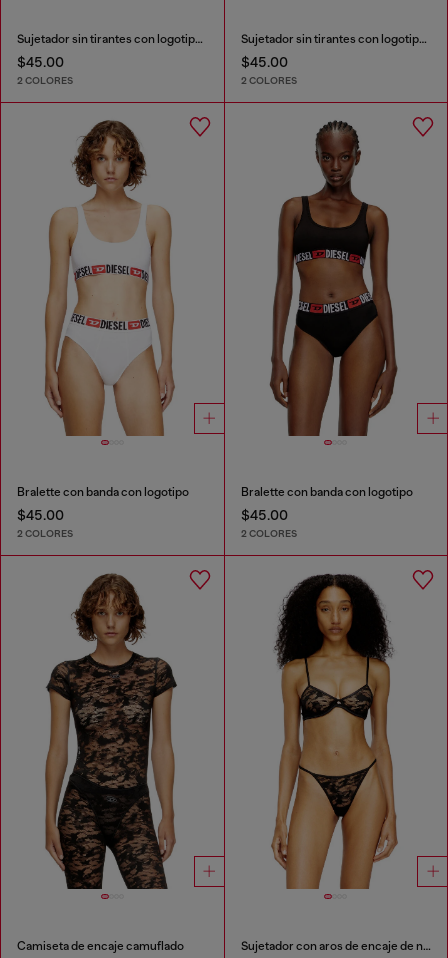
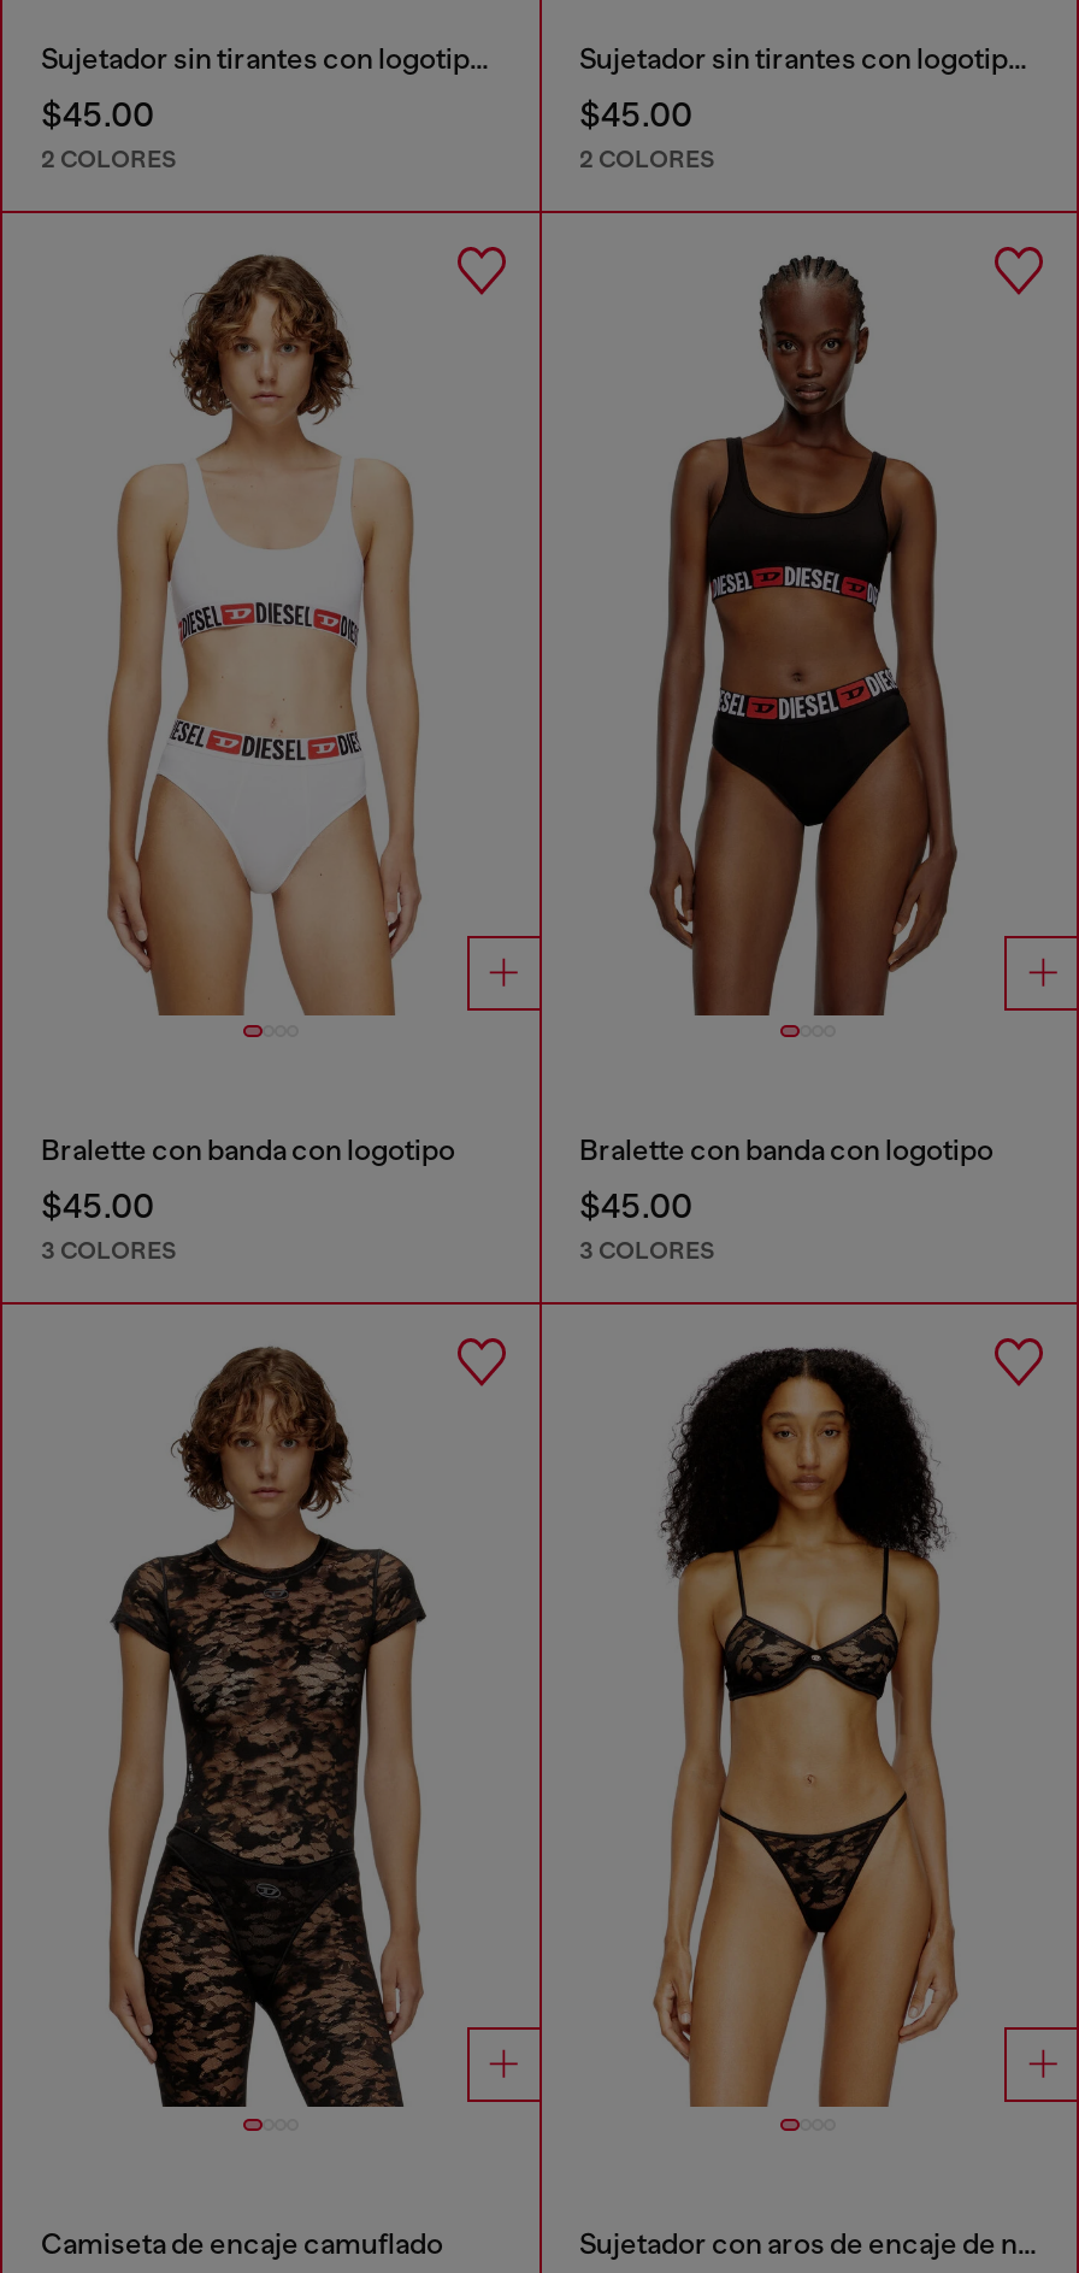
- 2 COLORES
+ 3 COLORES

- 2 COLORES
+ 3 COLORES
